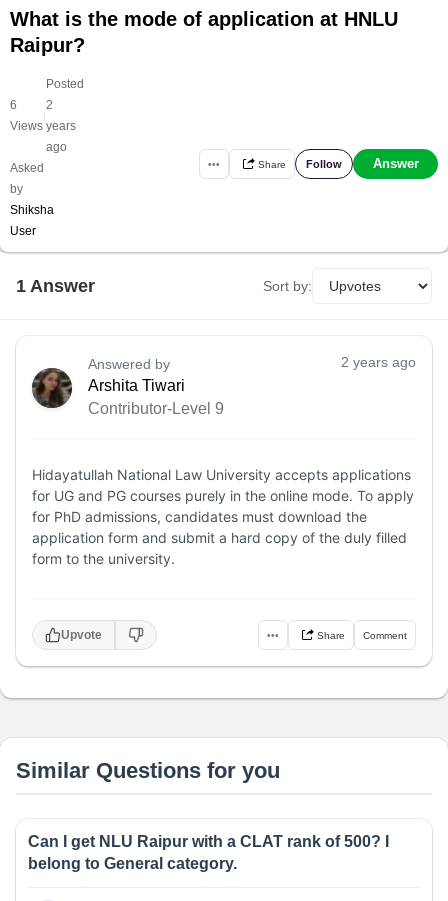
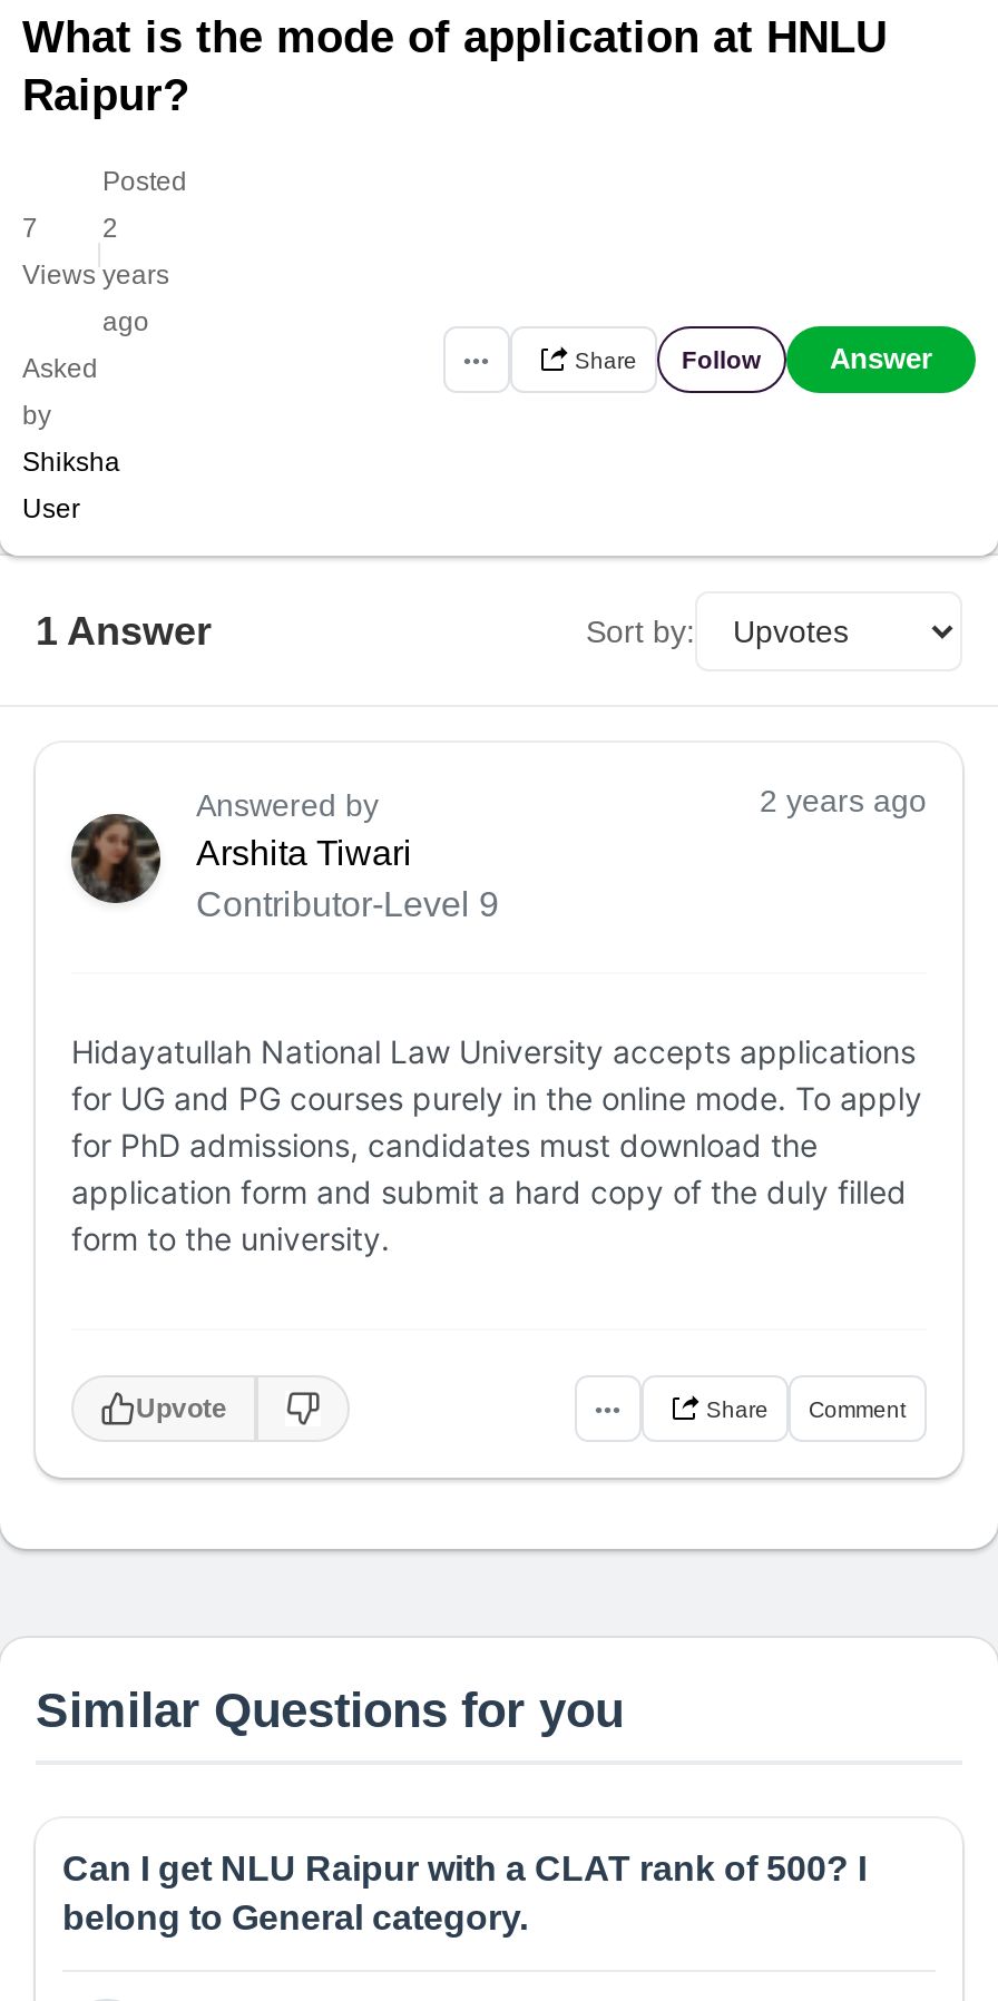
- 6
+ 7
